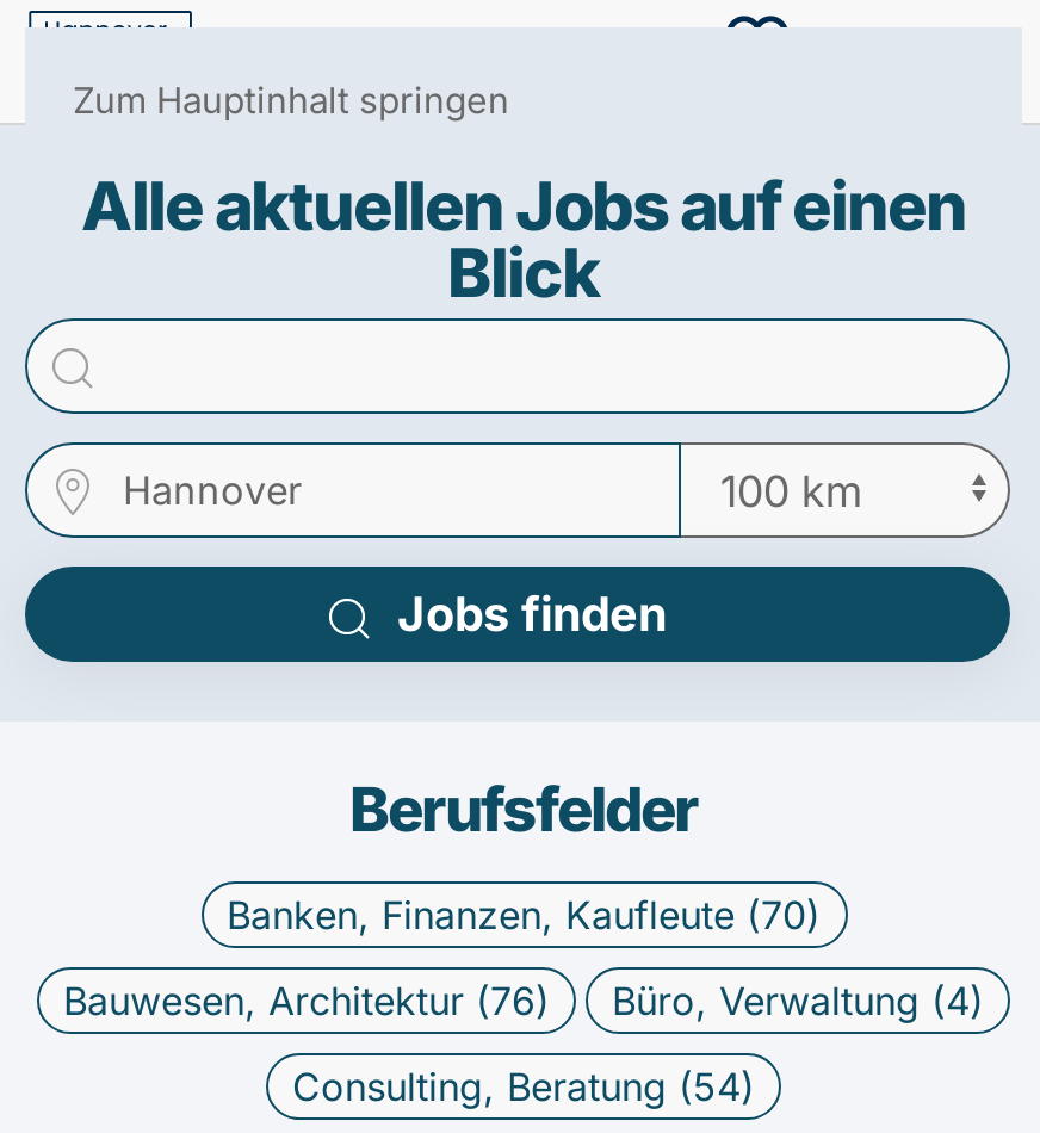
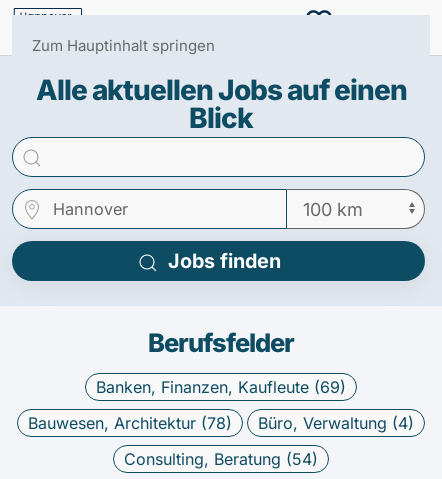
- Banken, Finanzen, Kaufleute (70)
+ Banken, Finanzen, Kaufleute (69)

- Bauwesen, Architektur (76)
+ Bauwesen, Architektur (78)
